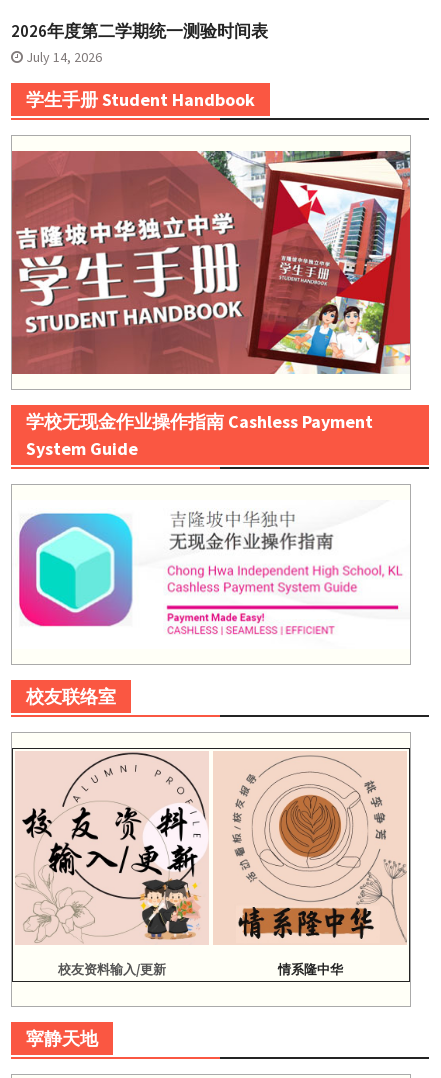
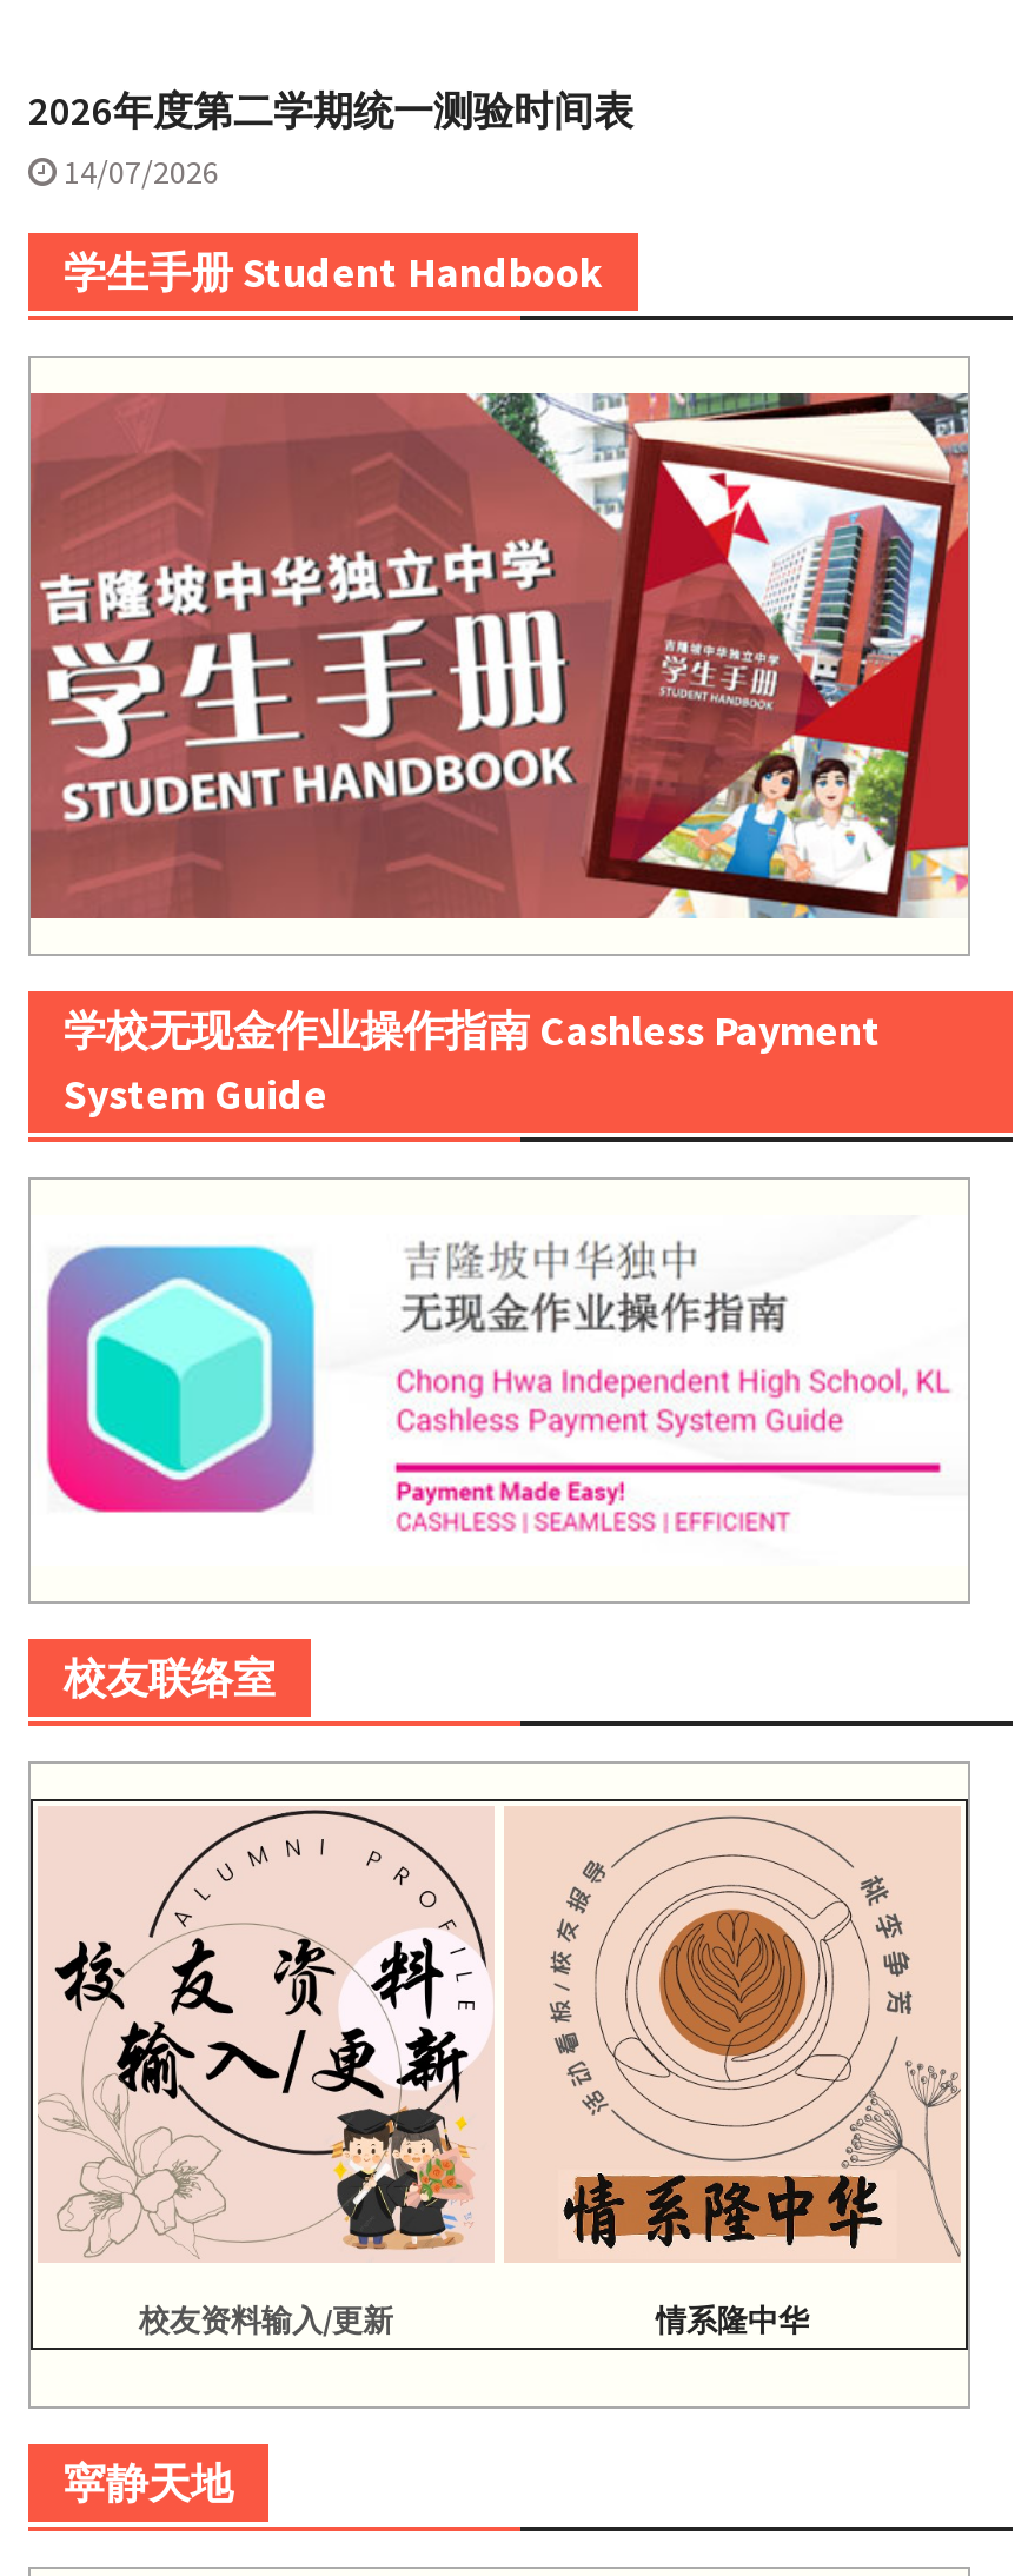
- July 14, 2026
+ 14/07/2026
